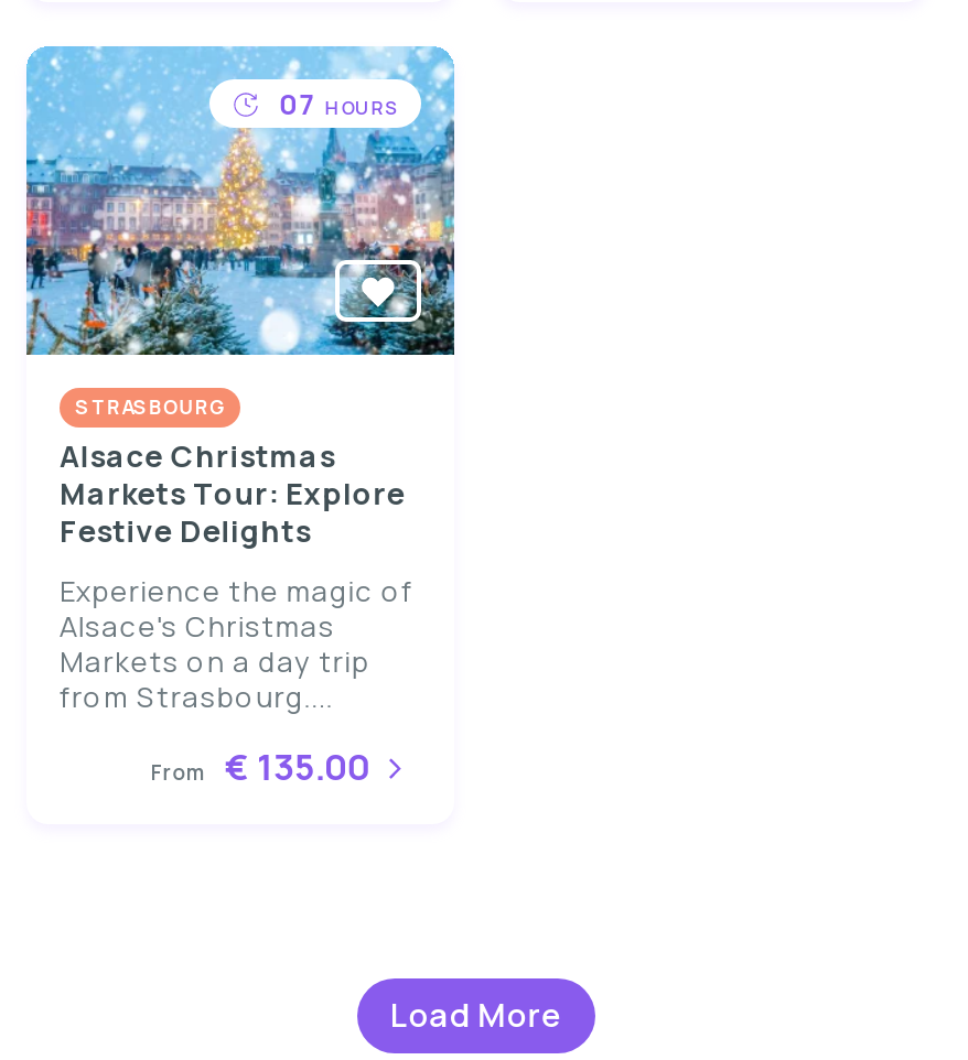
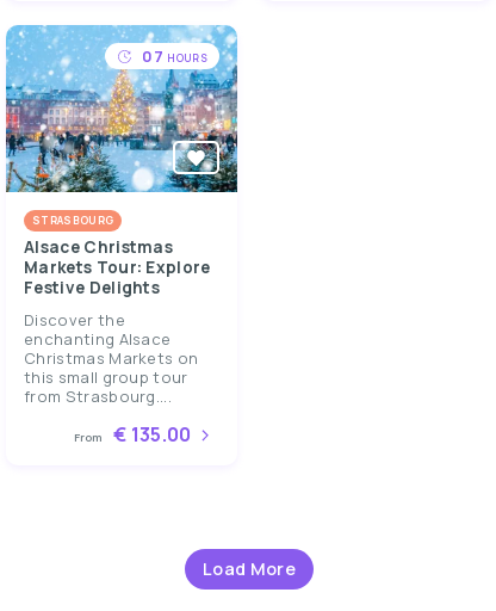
- Experience the magic of
- Alsace's Christmas
- Markets on a day trip
+ Discover the
+ enchanting Alsace
+ Christmas Markets on
+ this small group tour
